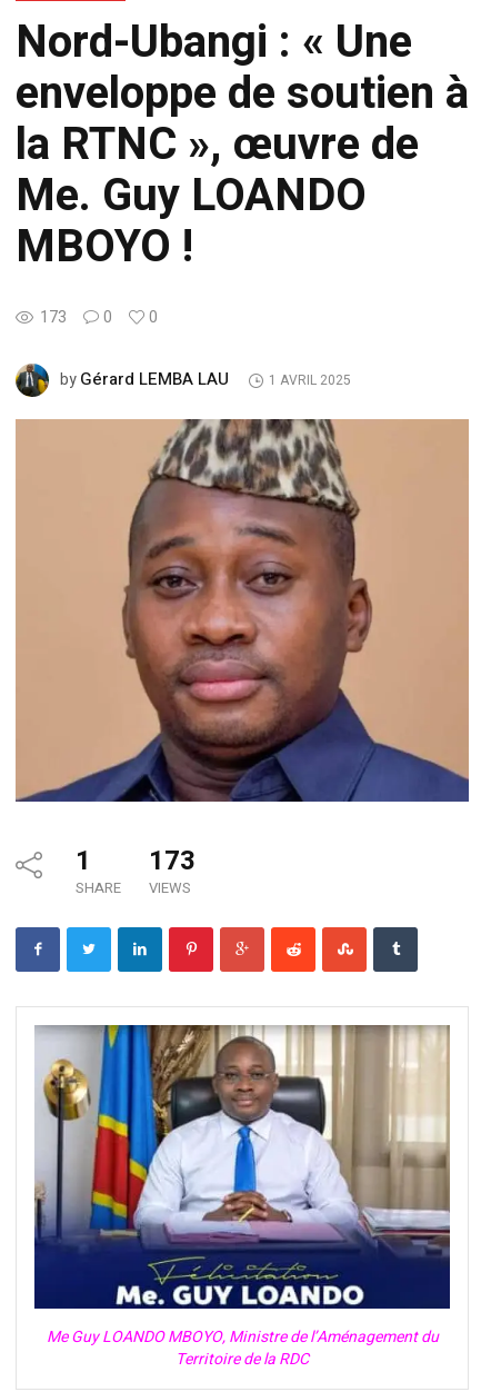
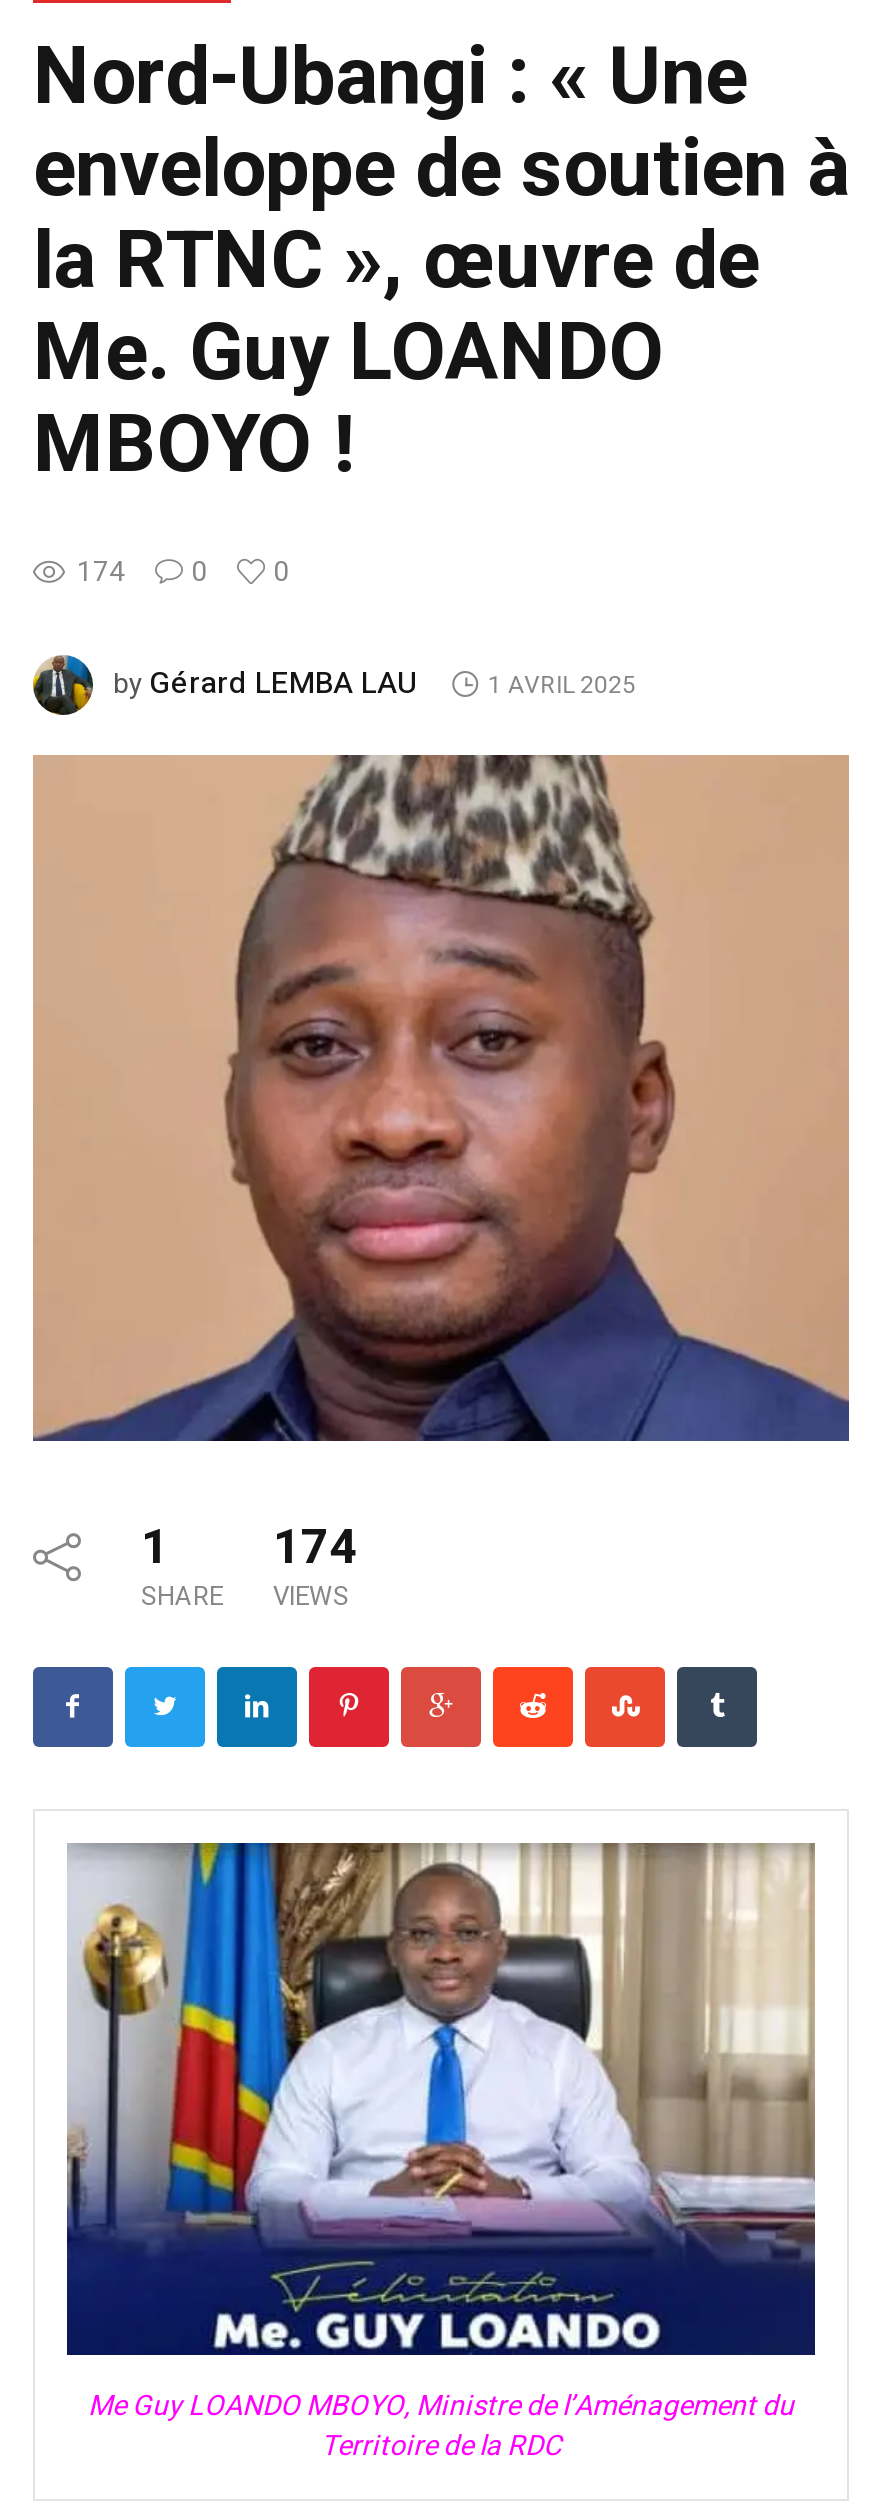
- 173 0 0
+ 174 0 0

- 1 173
+ 1 174
